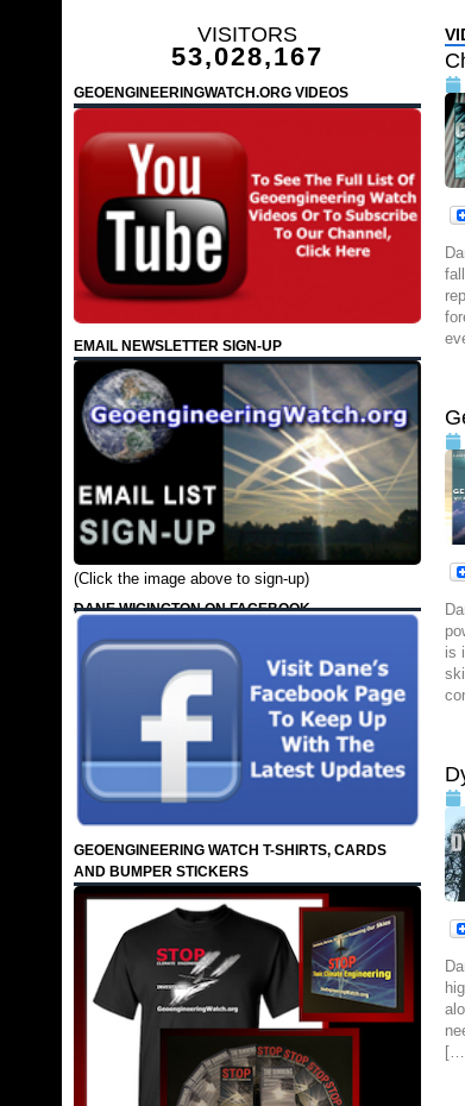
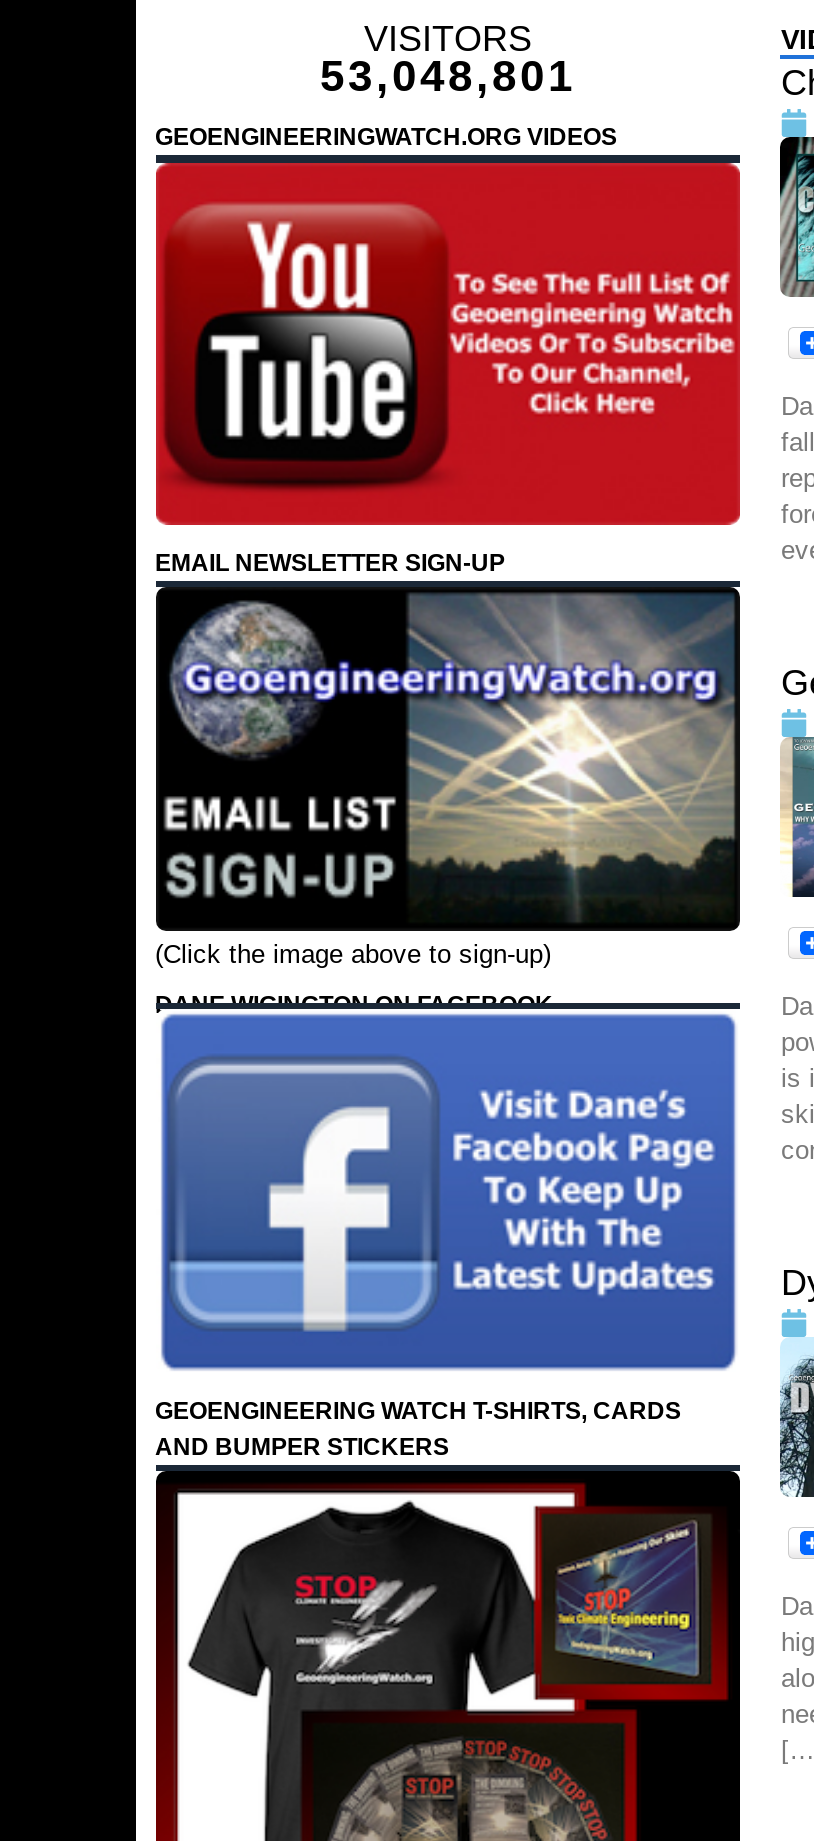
- 53,028,167
+ 53,048,801
